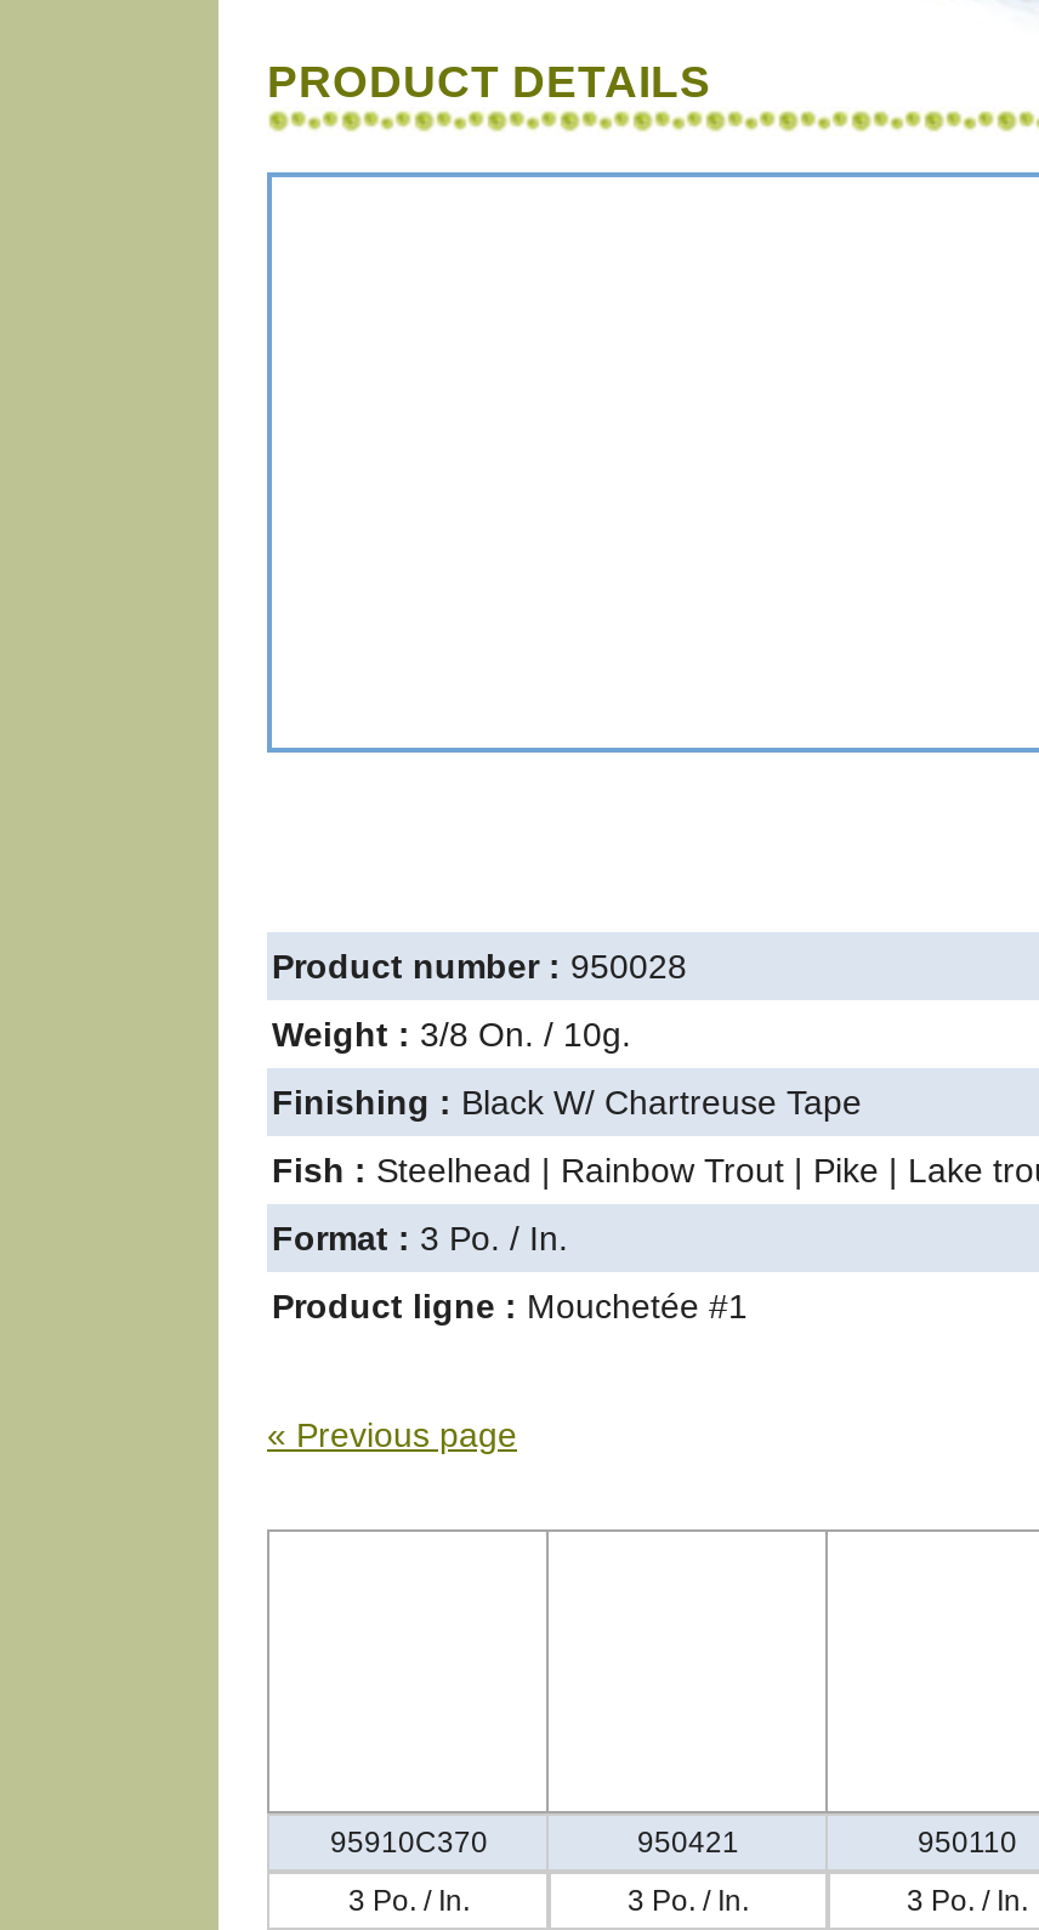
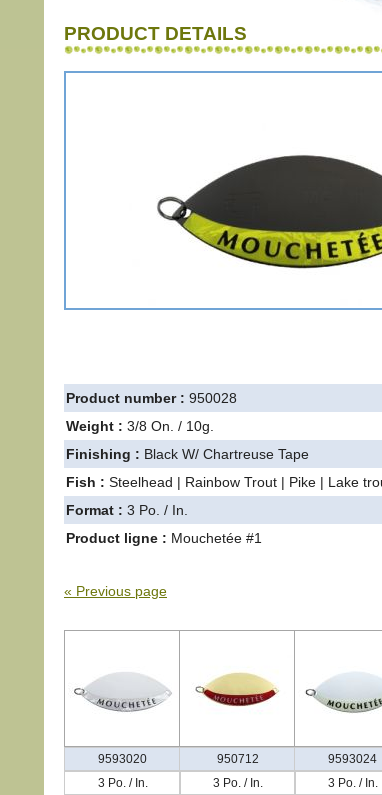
+ [image]

+ [image]

+ [image]

+ [image]

- 95910C370
+ 9593020

- 950421
+ 950712

- 950110
+ 9593024
